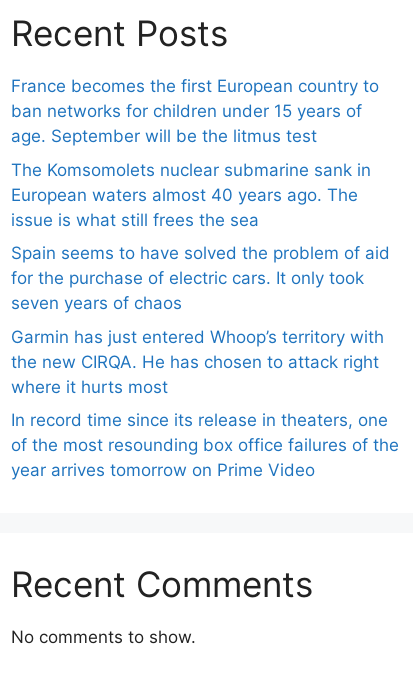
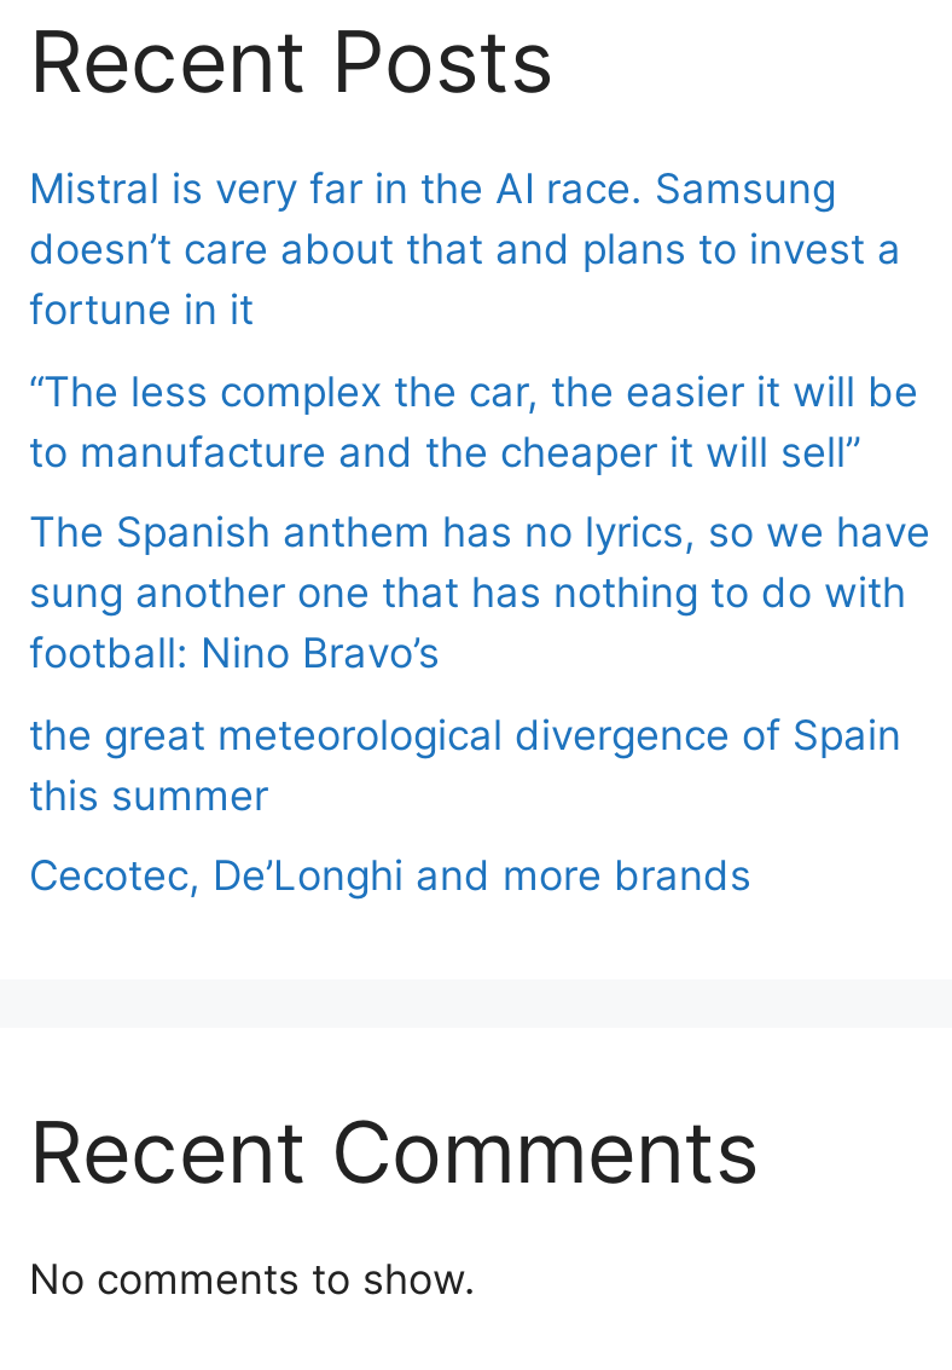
- France becomes the first European country to
- ban networks for children under 15 years of
- age. September will be the litmus test
+ Mistral is very far in the AI race. Samsung
+ doesn’t care about that and plans to invest a
+ fortune in it

- The Komsomolets nuclear submarine sank in
- European waters almost 40 years ago. The
- issue is what still frees the sea
+ “The less complex the car, the easier it will be
+ to manufacture and the cheaper it will sell”

- Spain seems to have solved the problem of aid
- for the purchase of electric cars. It only took
- seven years of chaos
+ The Spanish anthem has no lyrics, so we have
+ sung another one that has nothing to do with
+ football: Nino Bravo’s

- Garmin has just entered Whoop’s territory with
- the new CIRQA. He has chosen to attack right
- where it hurts most
+ the great meteorological divergence of Spain
+ this summer

- In record time since its release in theaters, one
- of the most resounding box office failures of the
- year arrives tomorrow on Prime Video
+ Cecotec, De’Longhi and more brands
